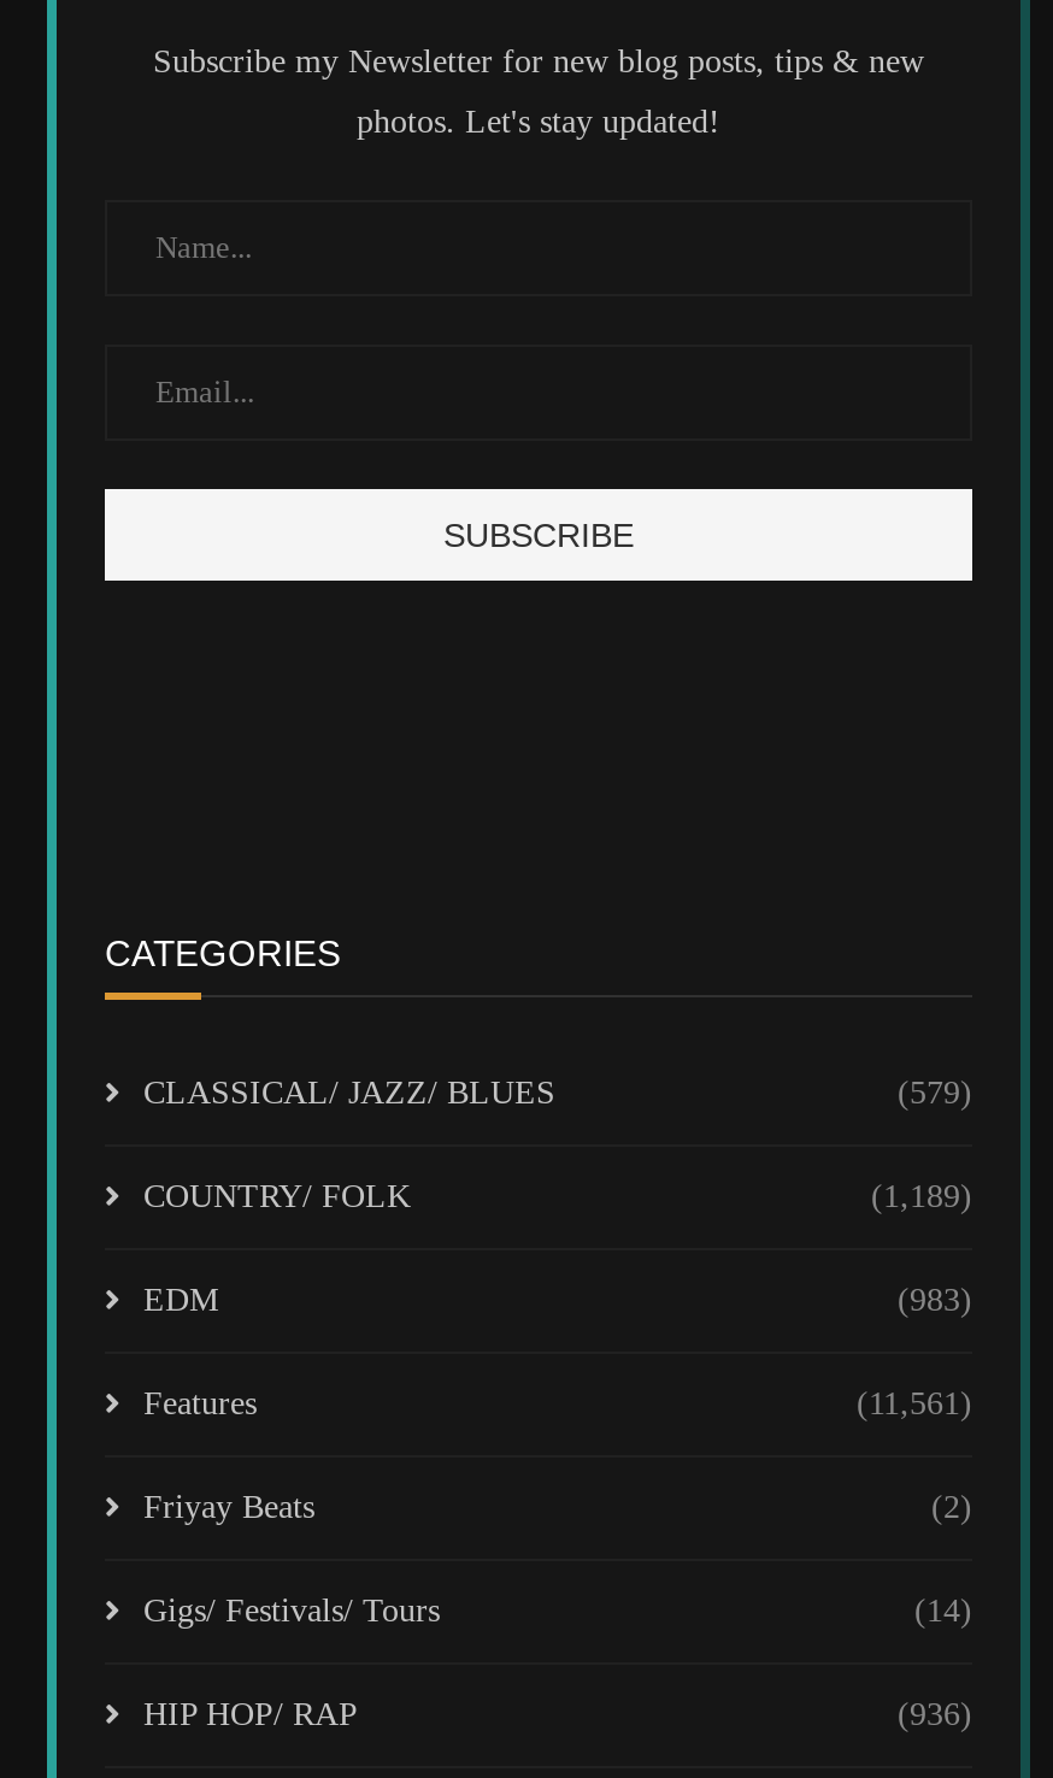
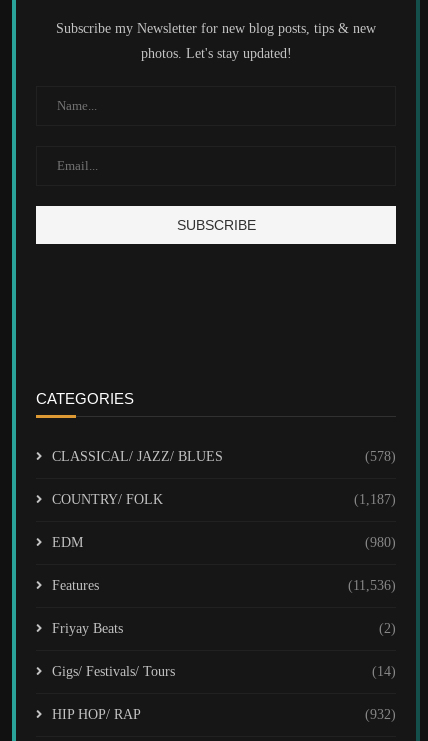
- (579)
+ (578)

- (1,189)
+ (1,187)

- (983)
+ (980)

- (11,561)
+ (11,536)

- (936)
+ (932)
